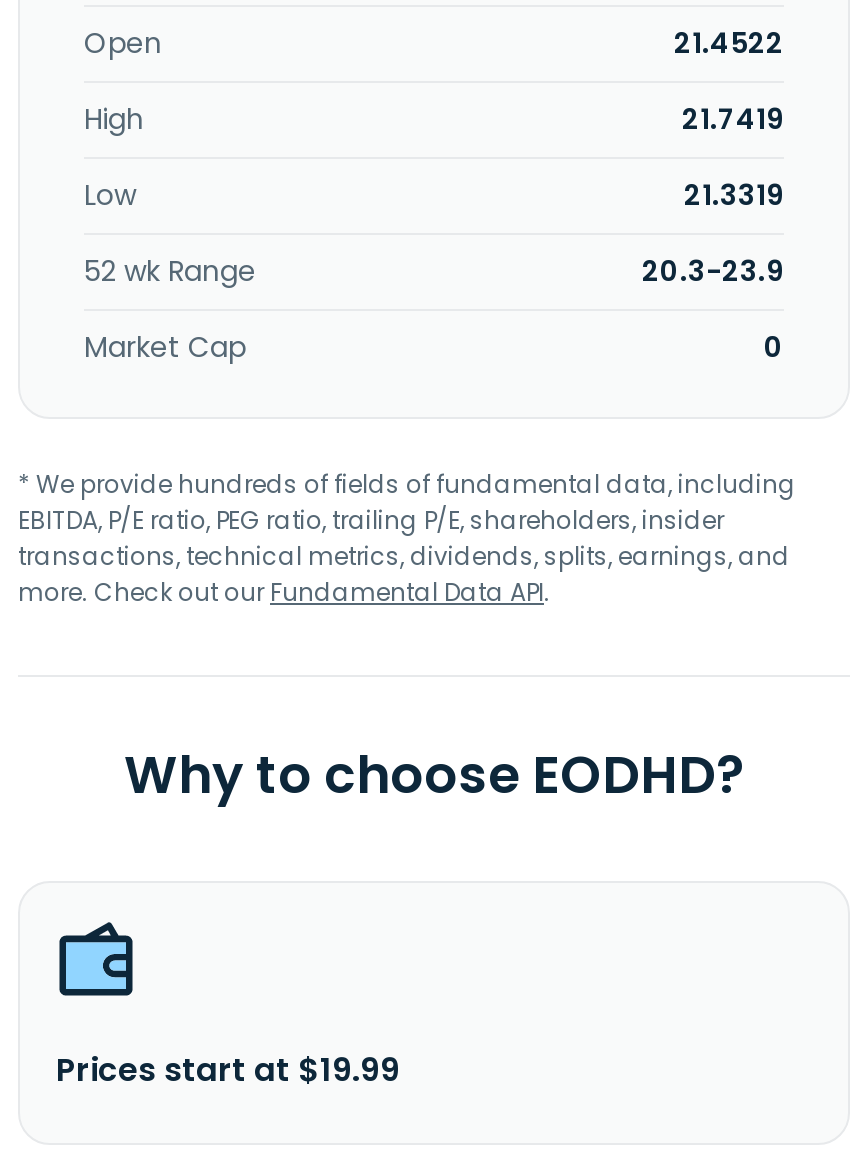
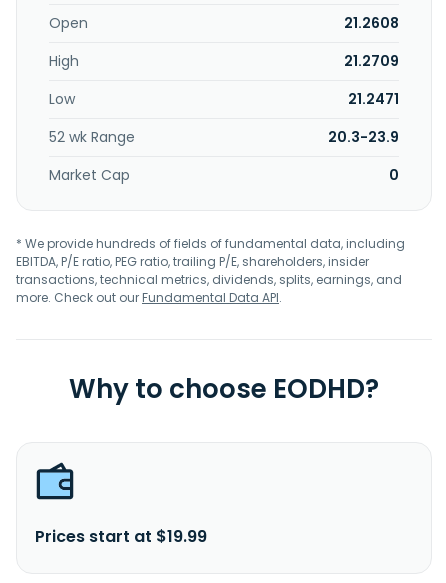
- 21.4522
+ 21.2608

- 21.7419
+ 21.2709

- 21.3319
+ 21.2471
